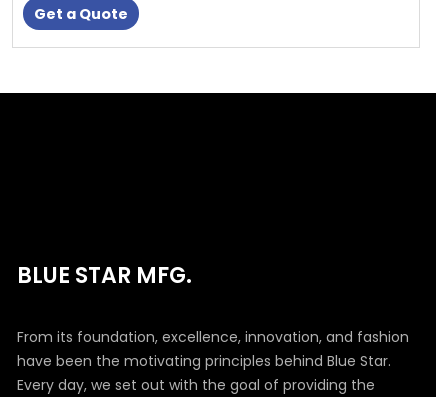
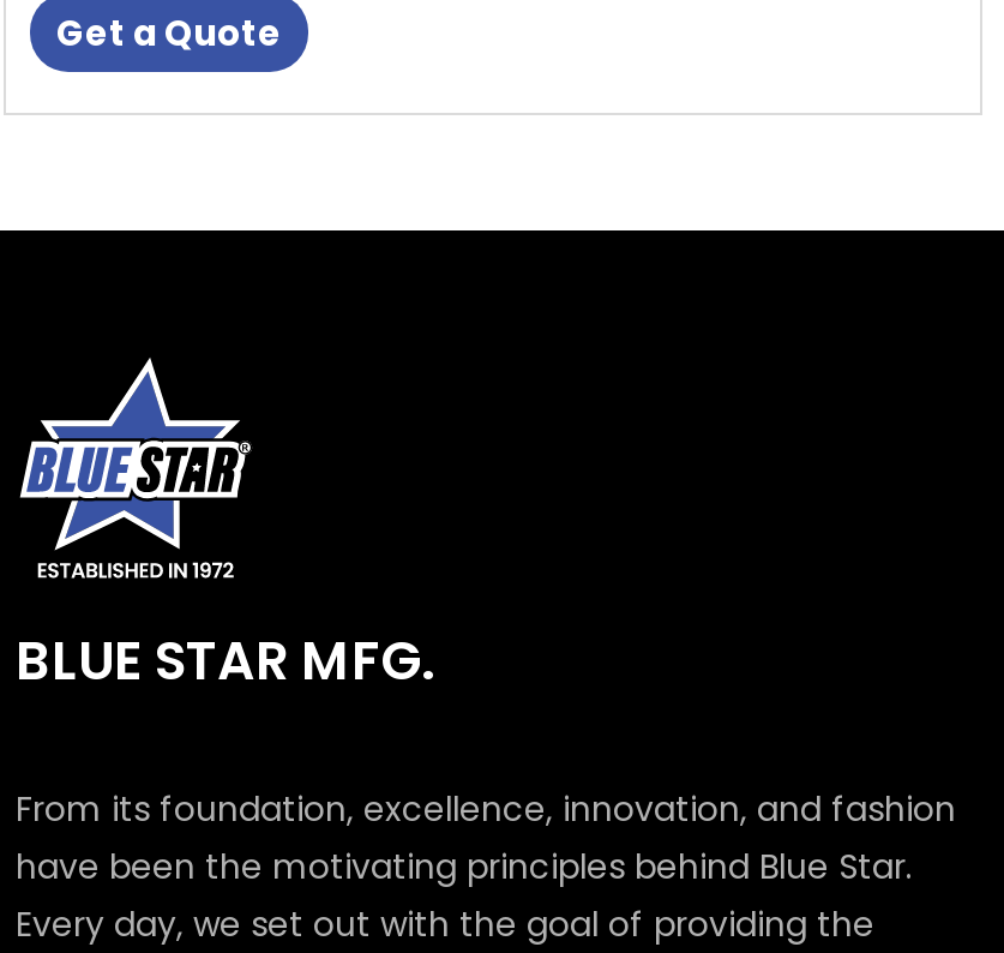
+ [image]
